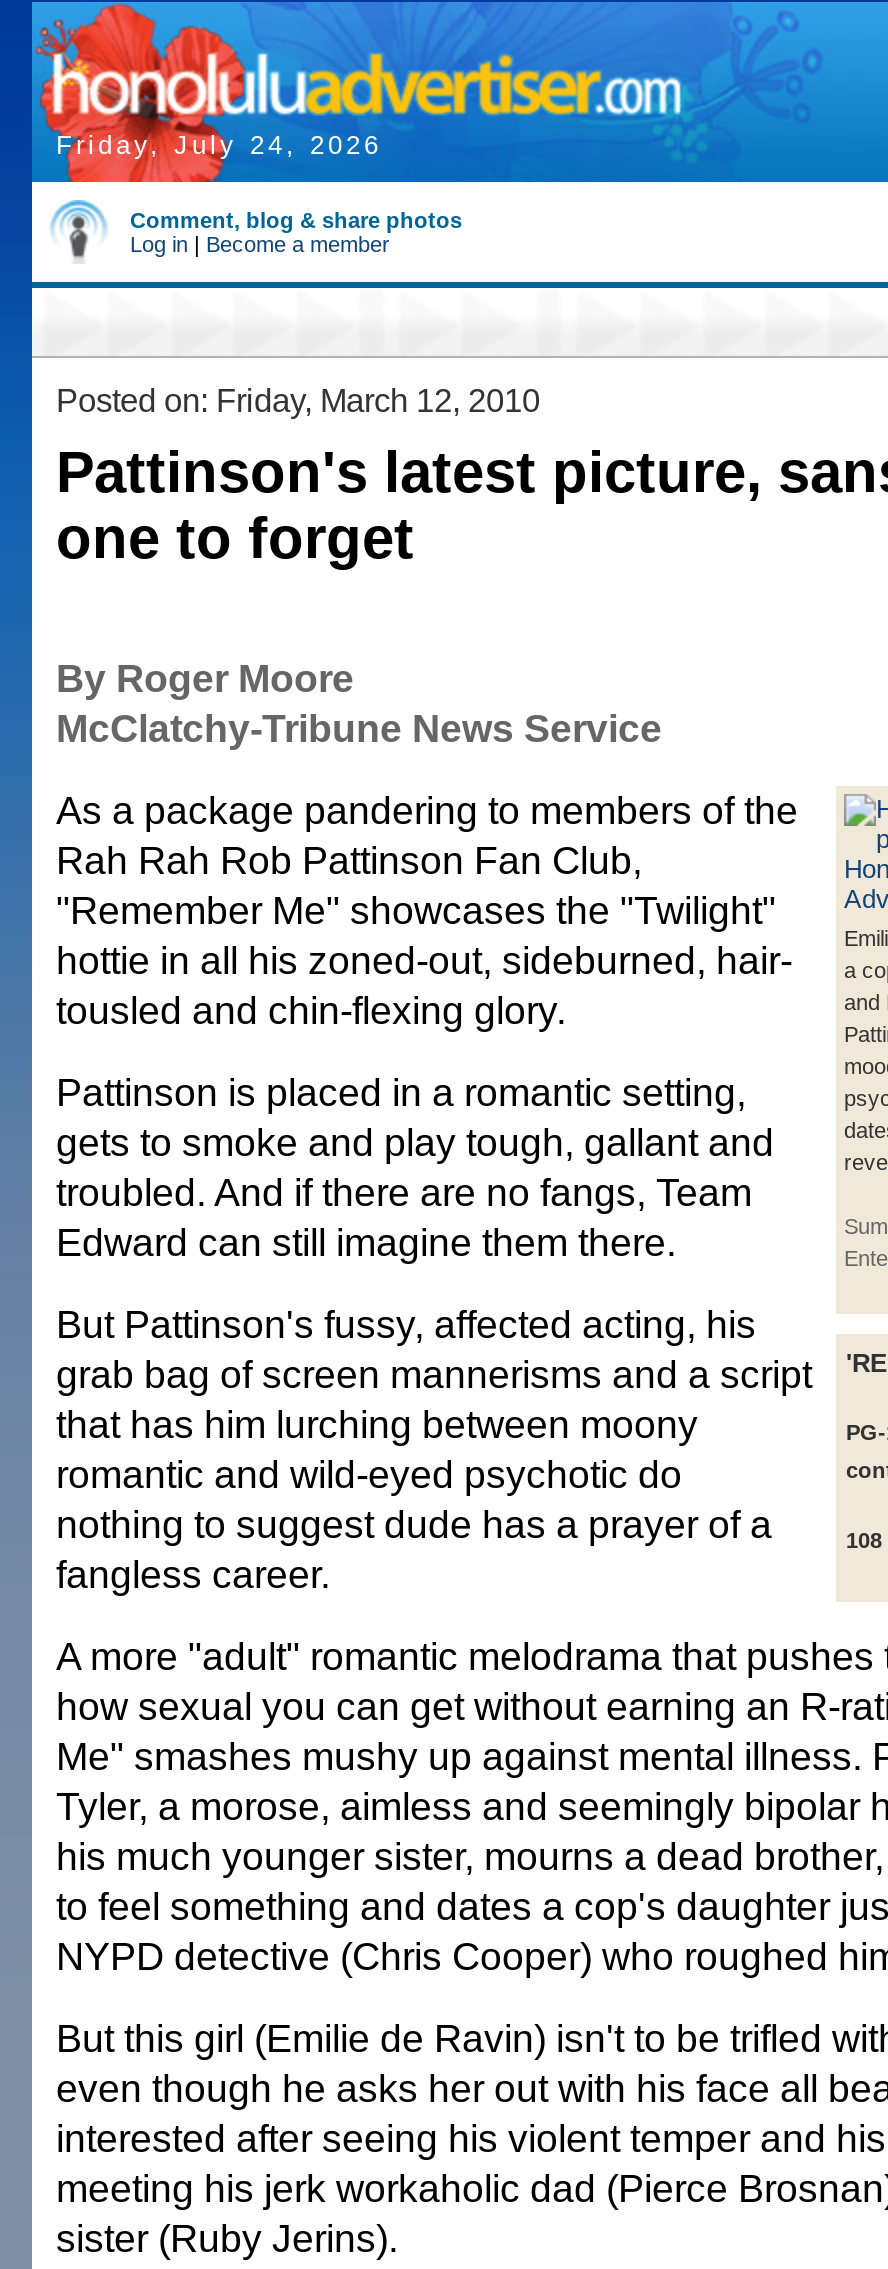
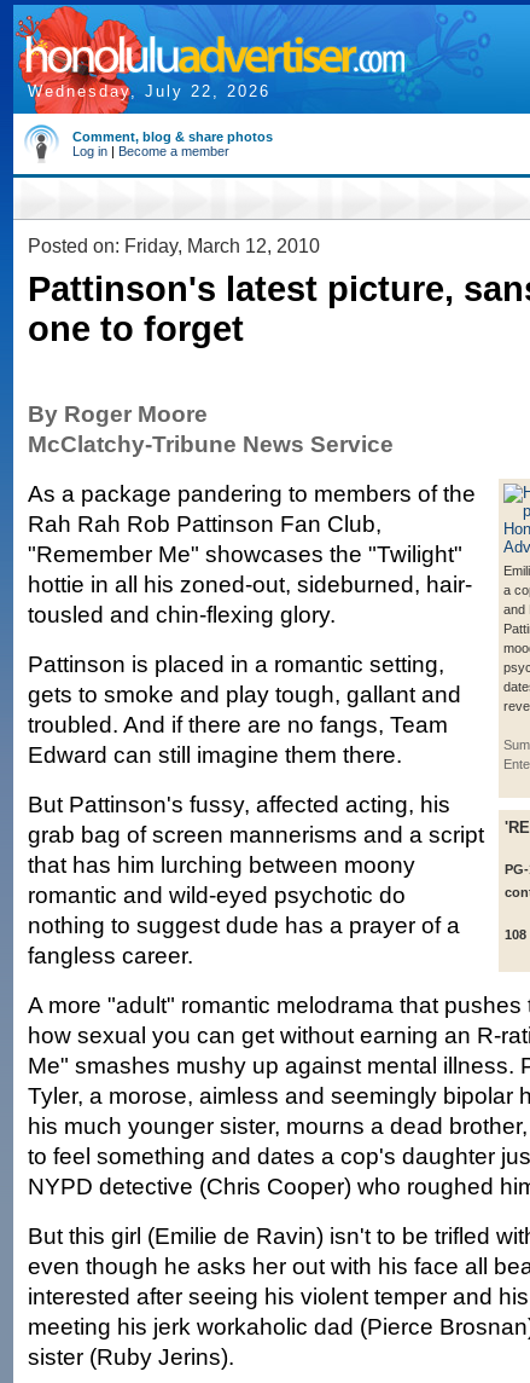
- Friday, July 24, 2026
+ Wednesday, July 22, 2026
